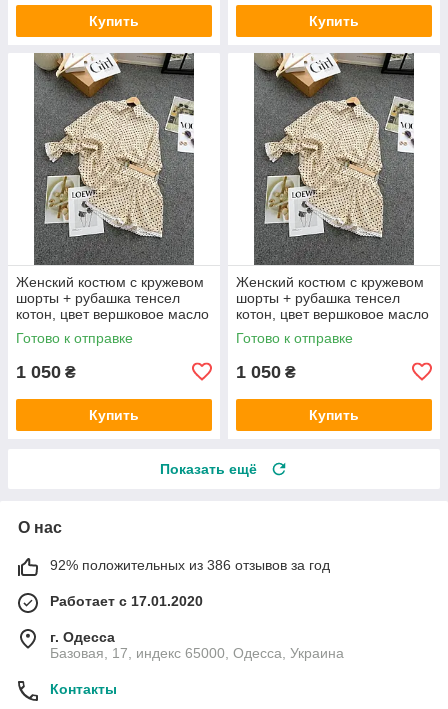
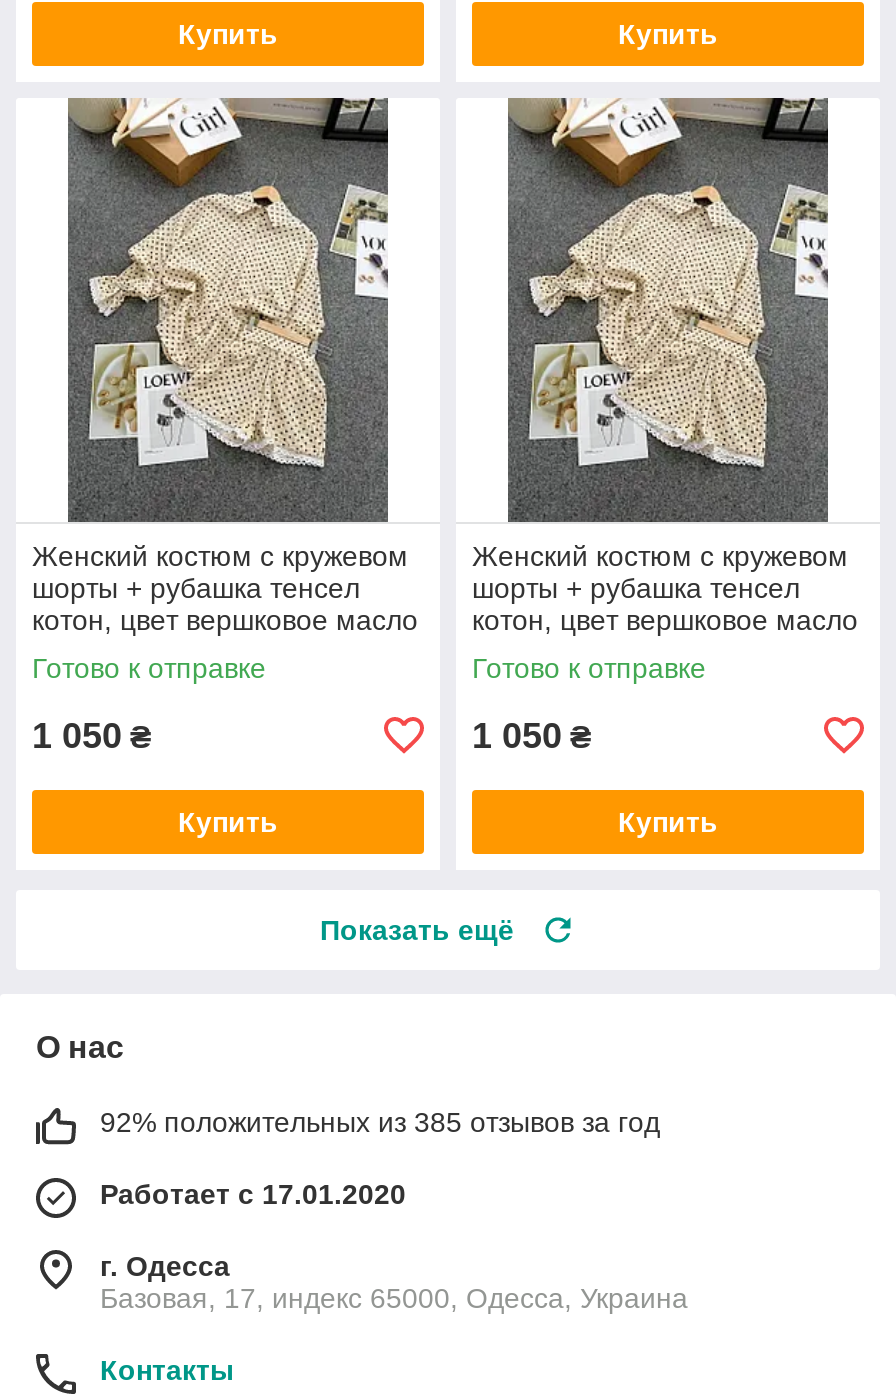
- 92% положительных из 386 отзывов за год
+ 92% положительных из 385 отзывов за год
